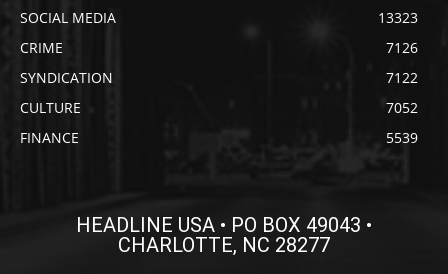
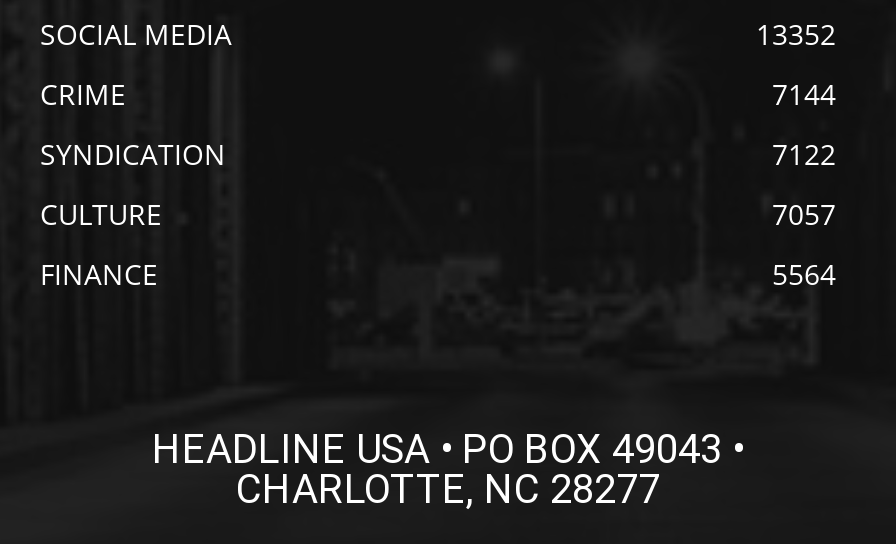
- 13323
+ 13352

- 7126
+ 7144

- 7052
+ 7057

- 5539
+ 5564
